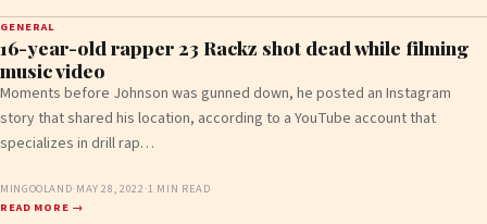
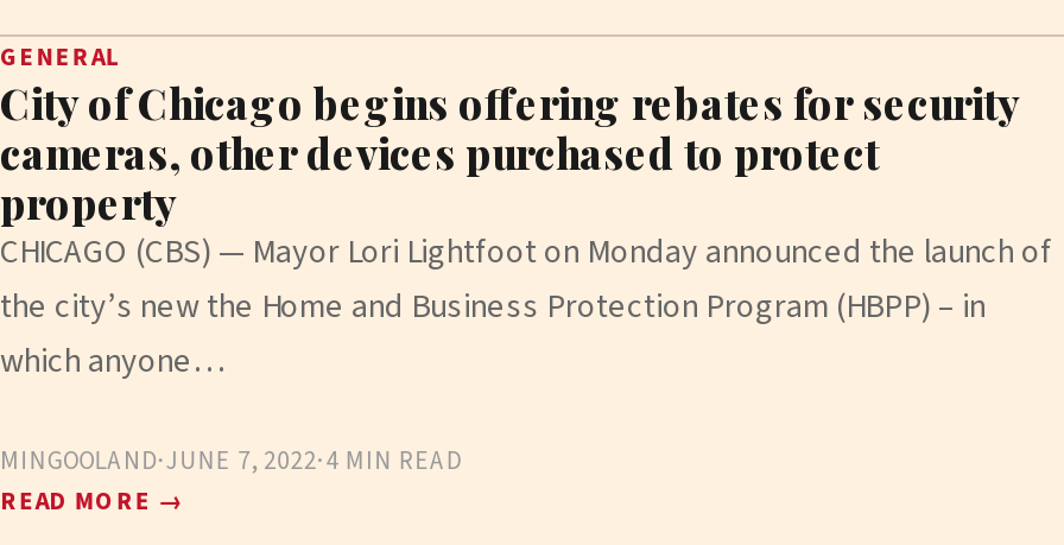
- 16-year-old rapper 23 Rackz shot dead while filming
- music video
- Moments before Johnson was gunned down, he posted an Instagram
- story that shared his location, according to a YouTube account that
- specializes in drill rap…
+ City of Chicago begins offering rebates for security
+ cameras, other devices purchased to protect
+ property
+ CHICAGO (CBS) — Mayor Lori Lightfoot on Monday announced the launch of
+ the city’s new the Home and Business Protection Program (HBPP) – in
+ which anyone…

- MINGOOLAND·MAY 28, 2022·1 MIN READ
+ MINGOOLAND·JUNE 7, 2022·4 MIN READ
